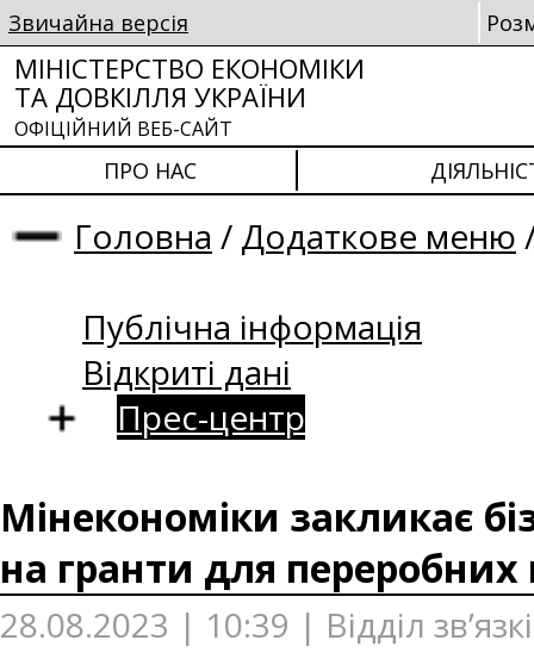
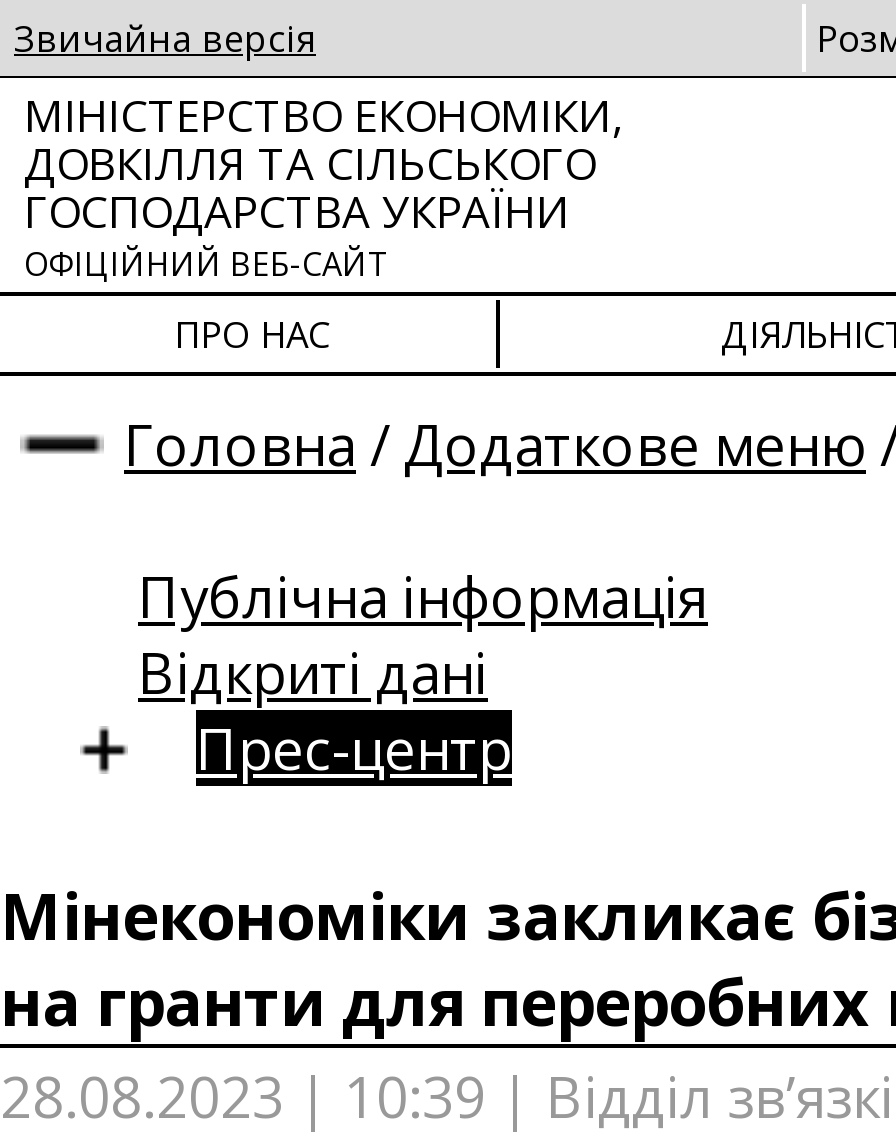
- МІНІСТЕРСТВО ЕКОНОМІКИ
- ТА ДОВКІЛЛЯ УКРАЇНИ
+ МІНІСТЕРСТВО ЕКОНОМІКИ,
+ ДОВКІЛЛЯ ТА СІЛЬСЬКОГО
+ ГОСПОДАРСТВА УКРАЇНИ
